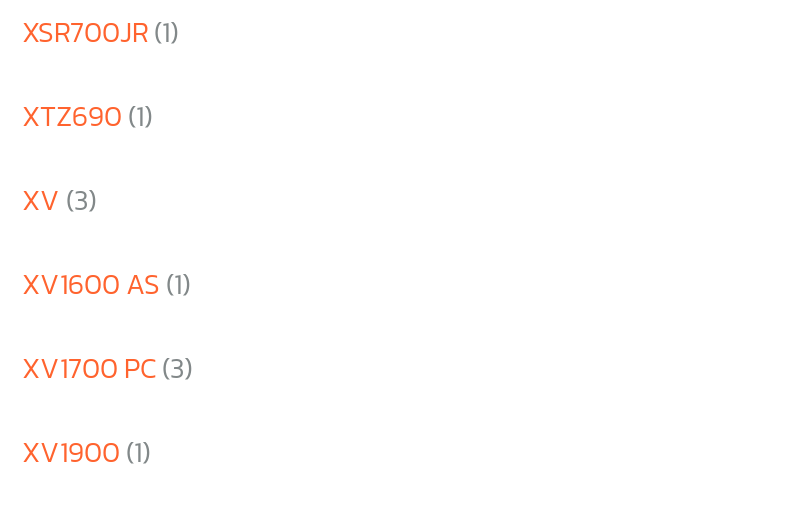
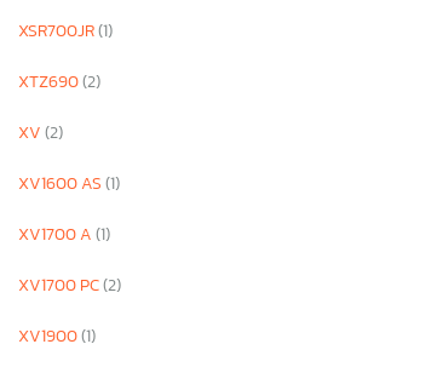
- XTZ690 (1)
+ XTZ690 (2)

- XV (3)
+ XV (2)

- XV1700 PC (3)
+ XV1700 A (1)
+ XV1700 PC (2)
